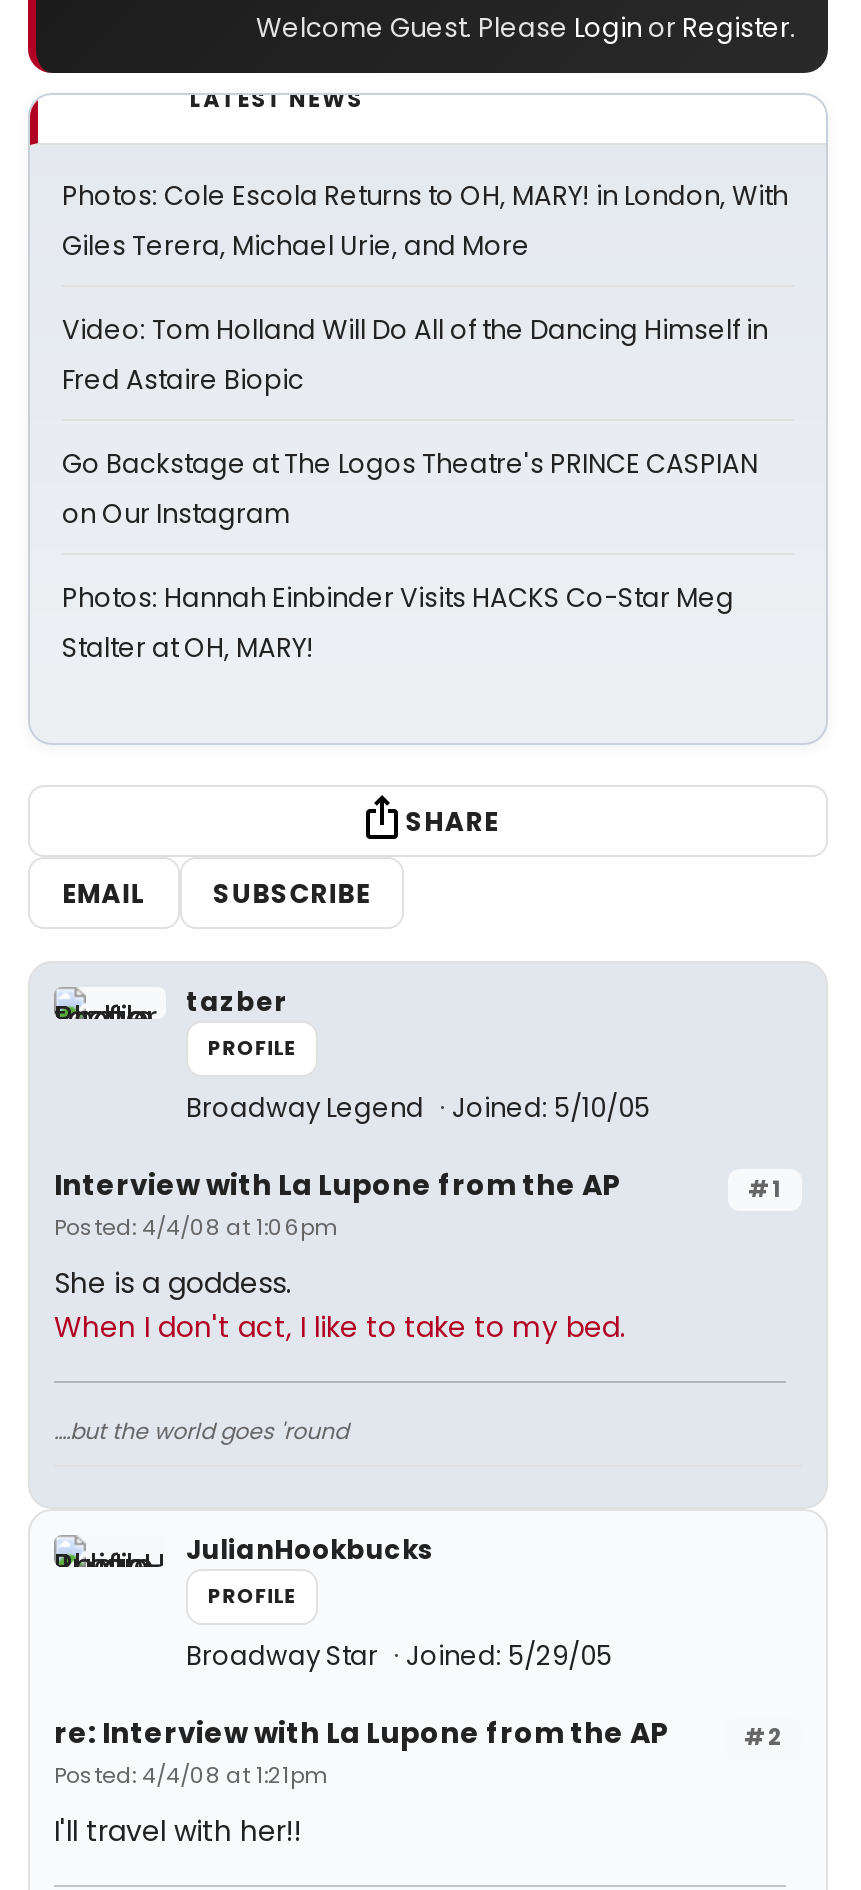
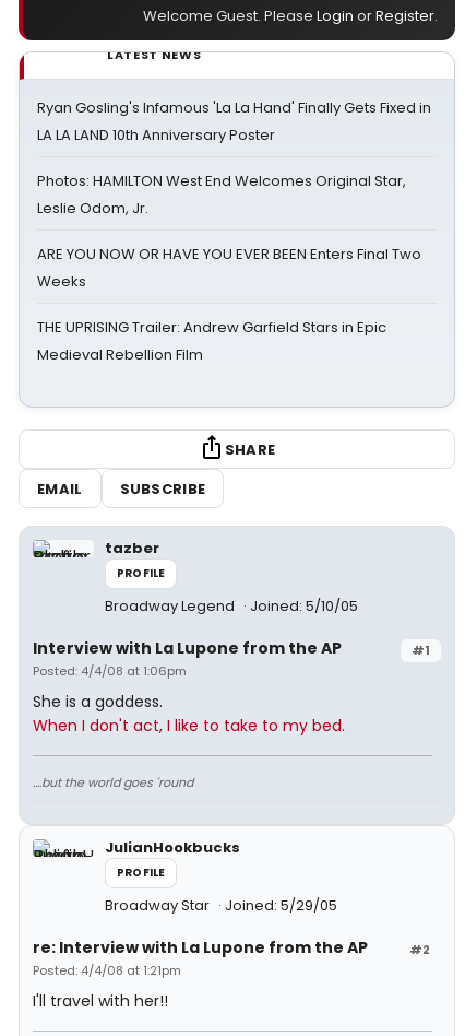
- Photos: Cole Escola Returns to OH, MARY! in London, With
- Giles Terera, Michael Urie, and More
+ Ryan Gosling's Infamous 'La La Hand' Finally Gets Fixed in
+ LA LA LAND 10th Anniversary Poster

- Video: Tom Holland Will Do All of the Dancing Himself in
- Fred Astaire Biopic
+ Photos: HAMILTON West End Welcomes Original Star,
+ Leslie Odom, Jr.

- Go Backstage at The Logos Theatre's PRINCE CASPIAN
- on Our Instagram
+ ARE YOU NOW OR HAVE YOU EVER BEEN Enters Final Two
+ Weeks

- Photos: Hannah Einbinder Visits HACKS Co-Star Meg
- Stalter at OH, MARY!
+ THE UPRISING Trailer: Andrew Garfield Stars in Epic
+ Medieval Rebellion Film
